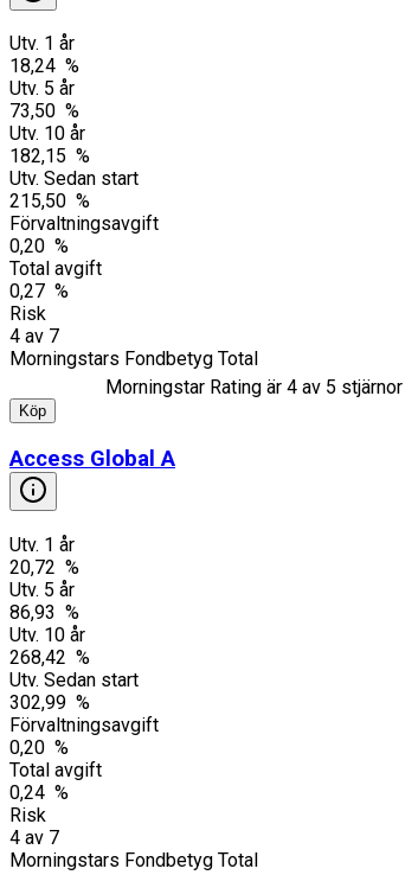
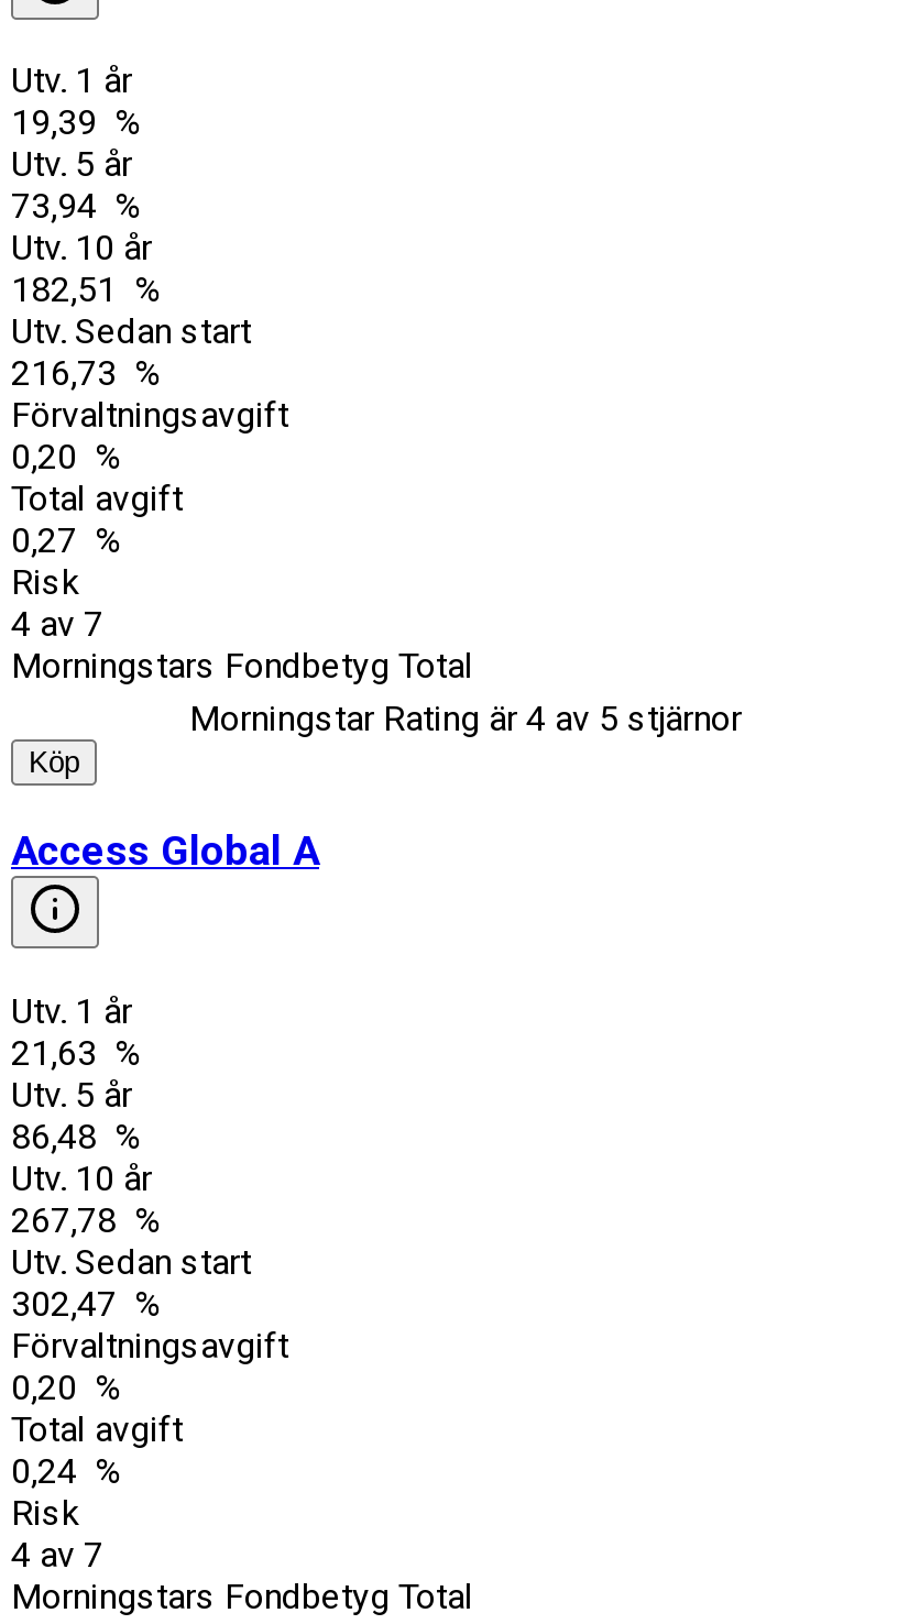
- 18,24 %
+ 19,39 %

- 73,50 %
+ 73,94 %

- 182,15 %
+ 182,51 %

- 215,50 %
+ 216,73 %

- 20,72 %
+ 21,63 %

- 86,93 %
+ 86,48 %

- 268,42 %
+ 267,78 %

- 302,99 %
+ 302,47 %
